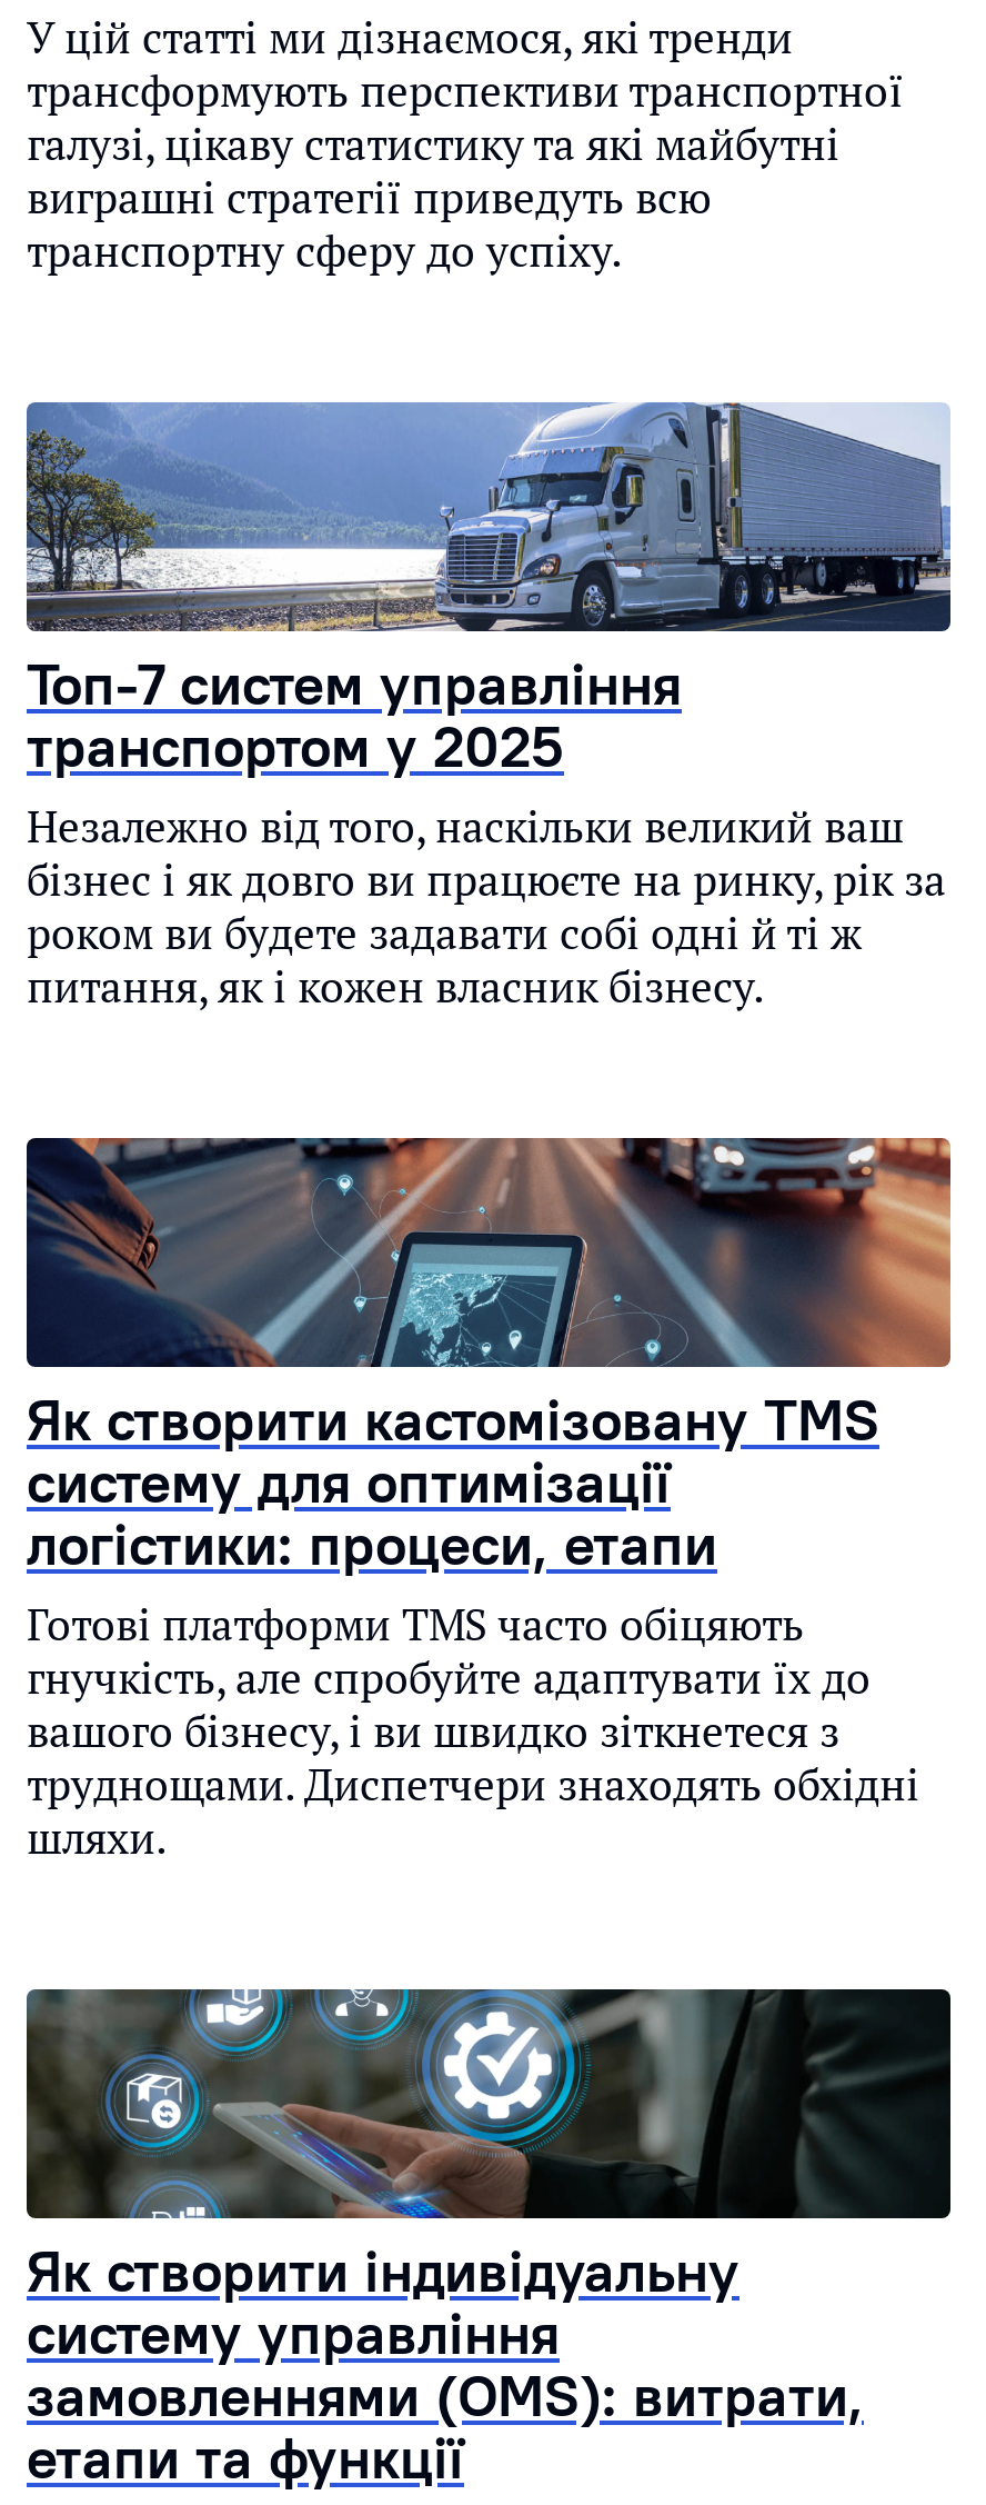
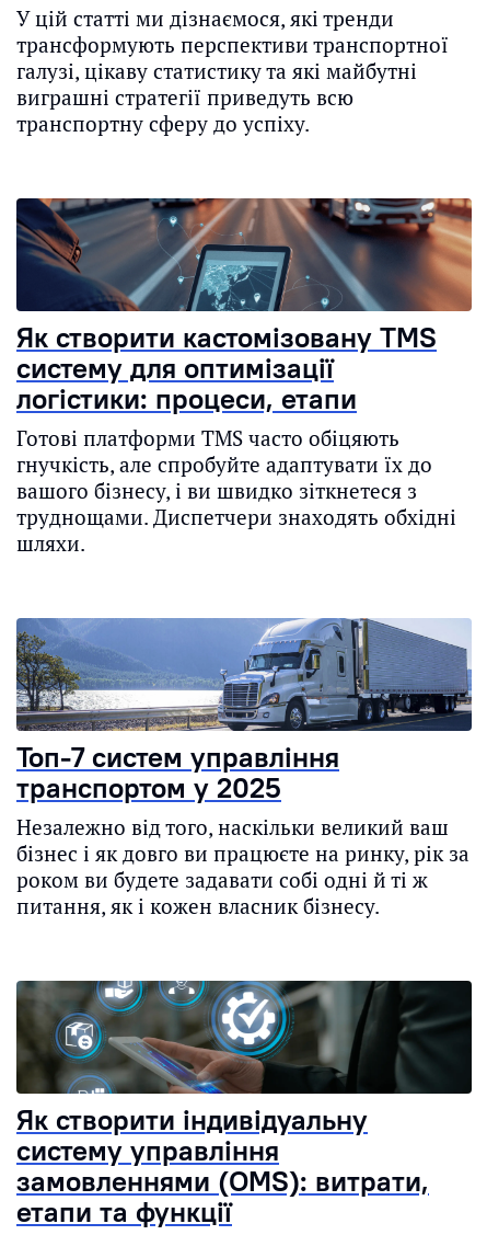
moved down: [image] | Топ-7 систем управління | транспортом у 2025 | Незалежно від того, наскільки великий ваш | бізнес і як довго ви працюєте на ринку, рік за | роком ви будете задавати собі одні й ті ж | питання, як і кожен власник бізнесу.

moved up: [image] | Як створити кастомізовану TMS | систему для оптимізації | ... | труднощами. Диспетчери знаходять обхідні | шляхи.
